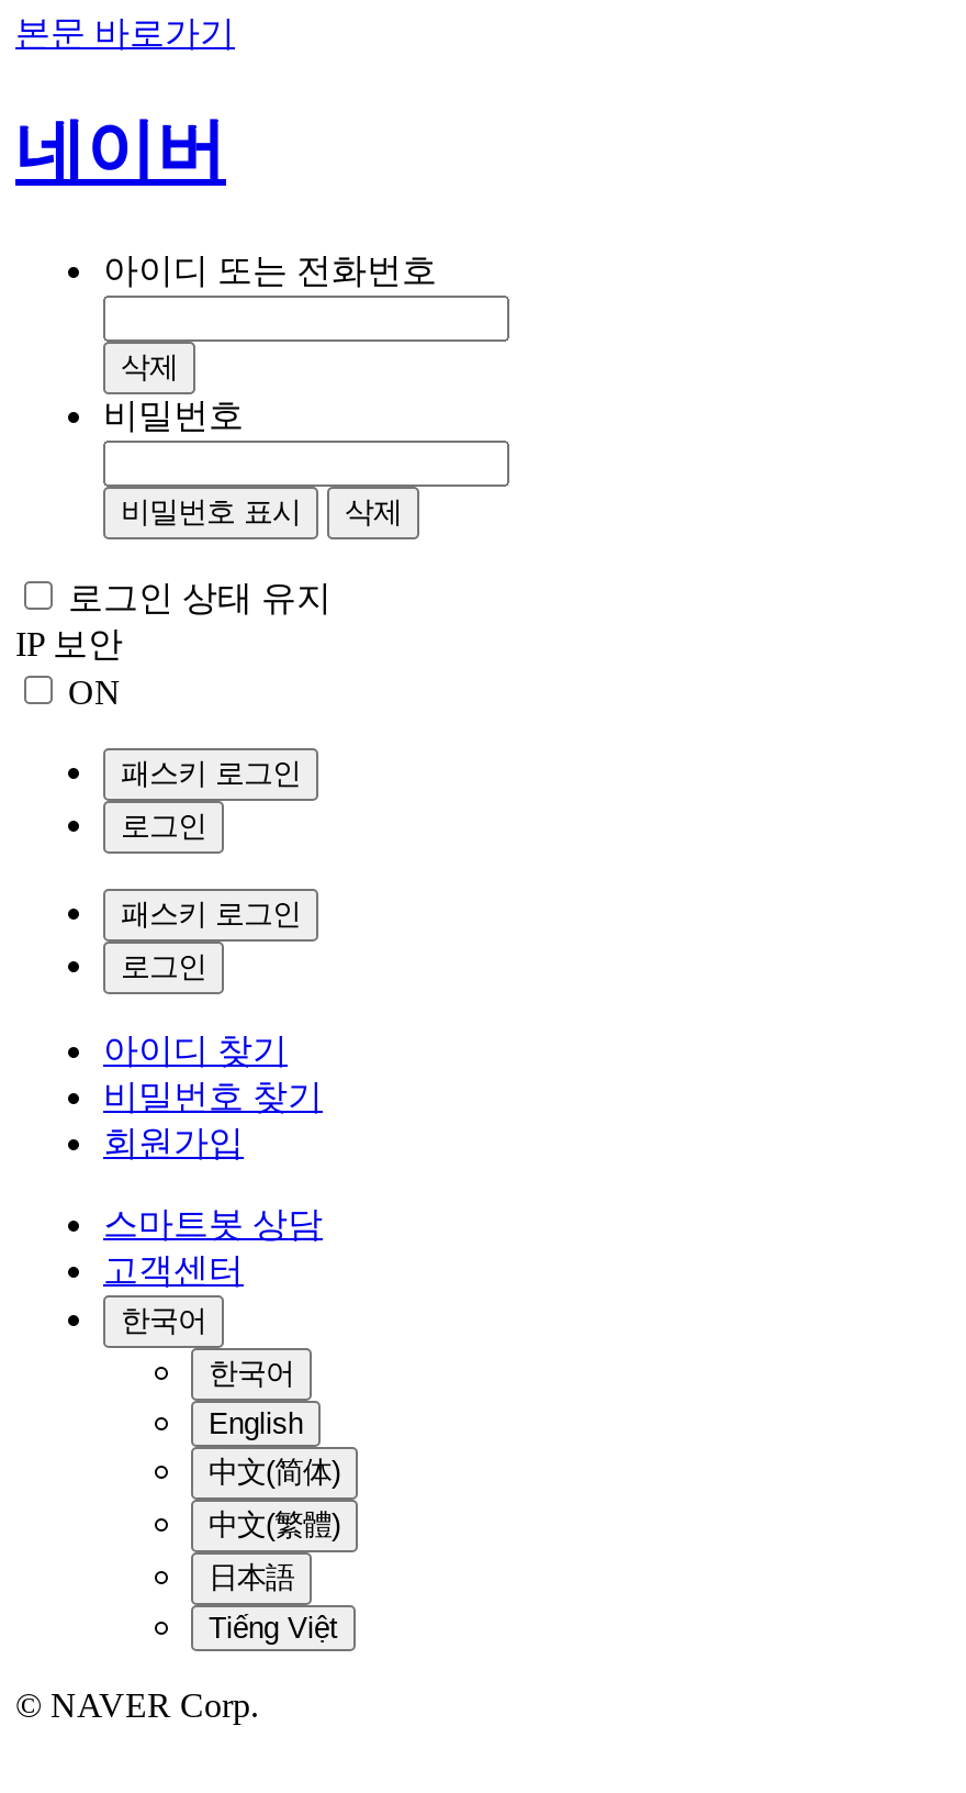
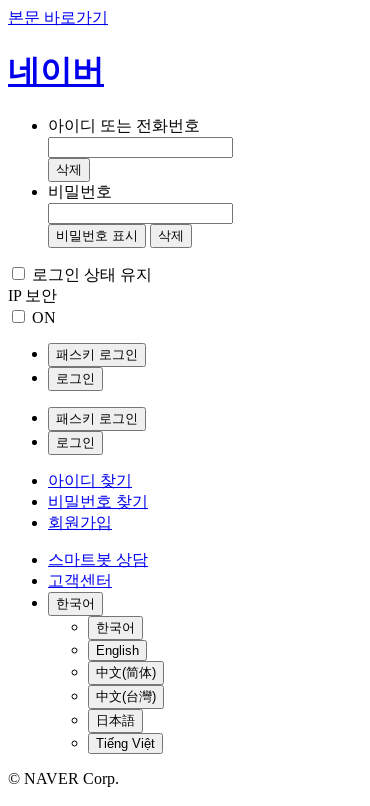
- 中文(繁體)
+ 中文(台灣)
